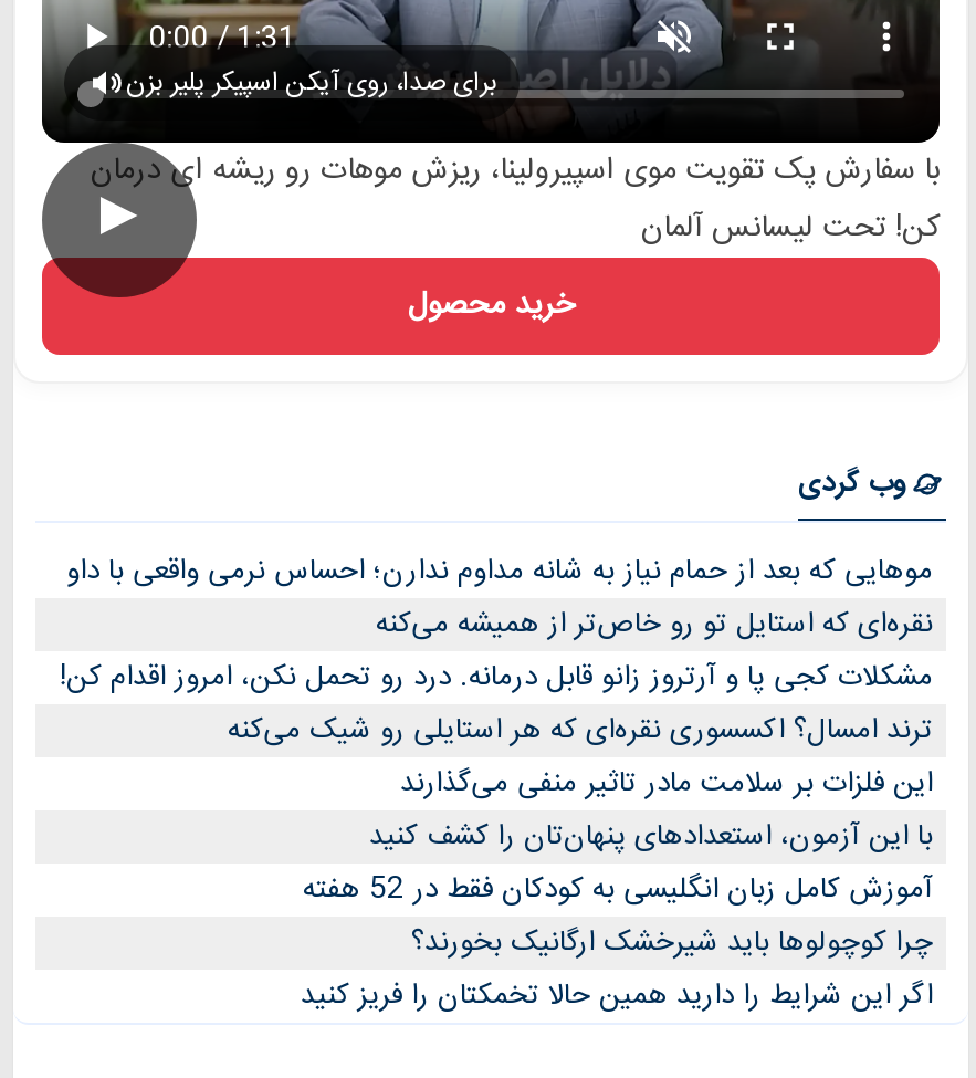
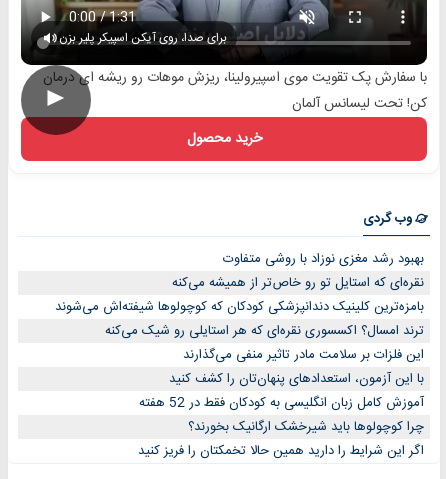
- موهایی که بعد از حمام نیاز به شانه مداوم ندارن؛ احساس نرمی واقعی با داو
+ بهبود رشد مغزی نوزاد با روشی متفاوت

- مشکلات کجی پا و آرتروز زانو قابل درمانه. درد رو تحمل نکن، امروز اقدام کن!
+ بامزه‌ترین کلینیک دندانپزشکی کودکان که کوچولوها شیفته‌اش می‌شوند
